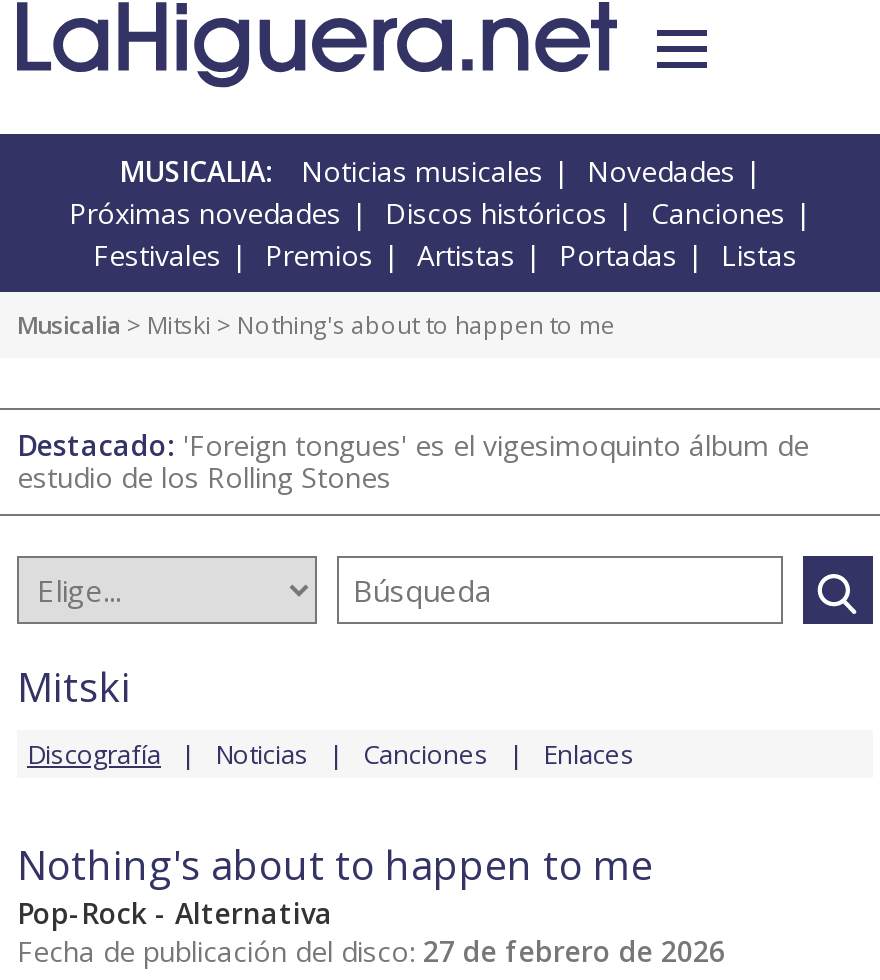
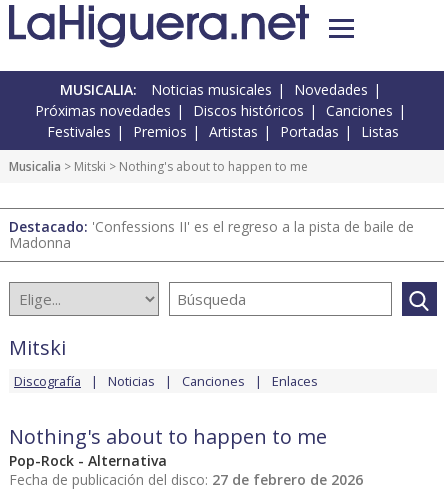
- Destacado: 'Foreign tongues' es el vigesimoquinto álbum de
- estudio de los Rolling Stones
+ Destacado: 'Confessions II' es el regreso a la pista de baile de
+ Madonna
